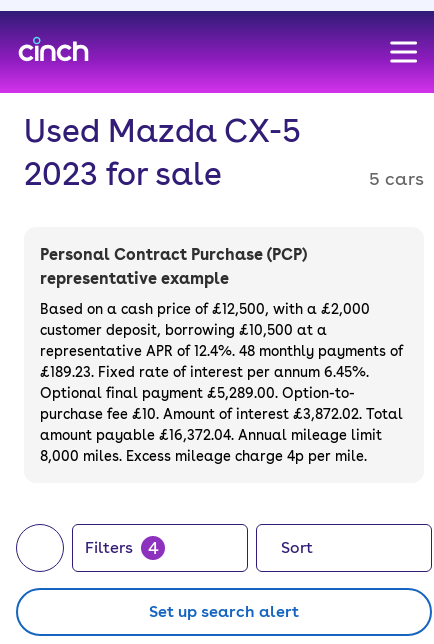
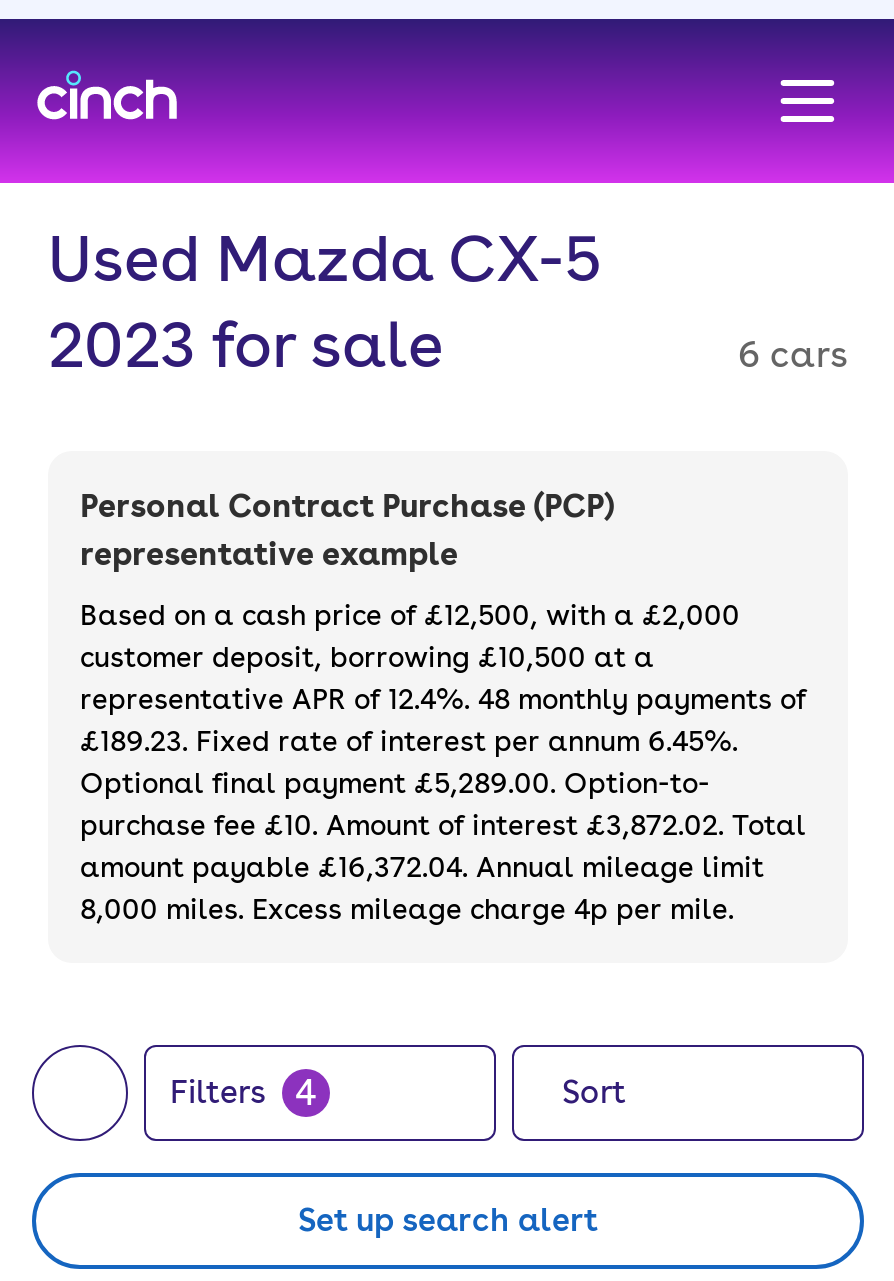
- 5 cars
+ 6 cars
